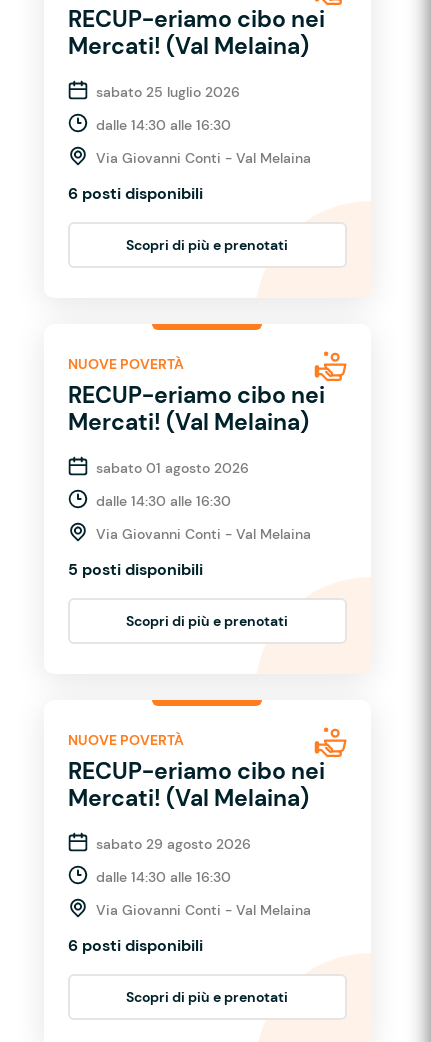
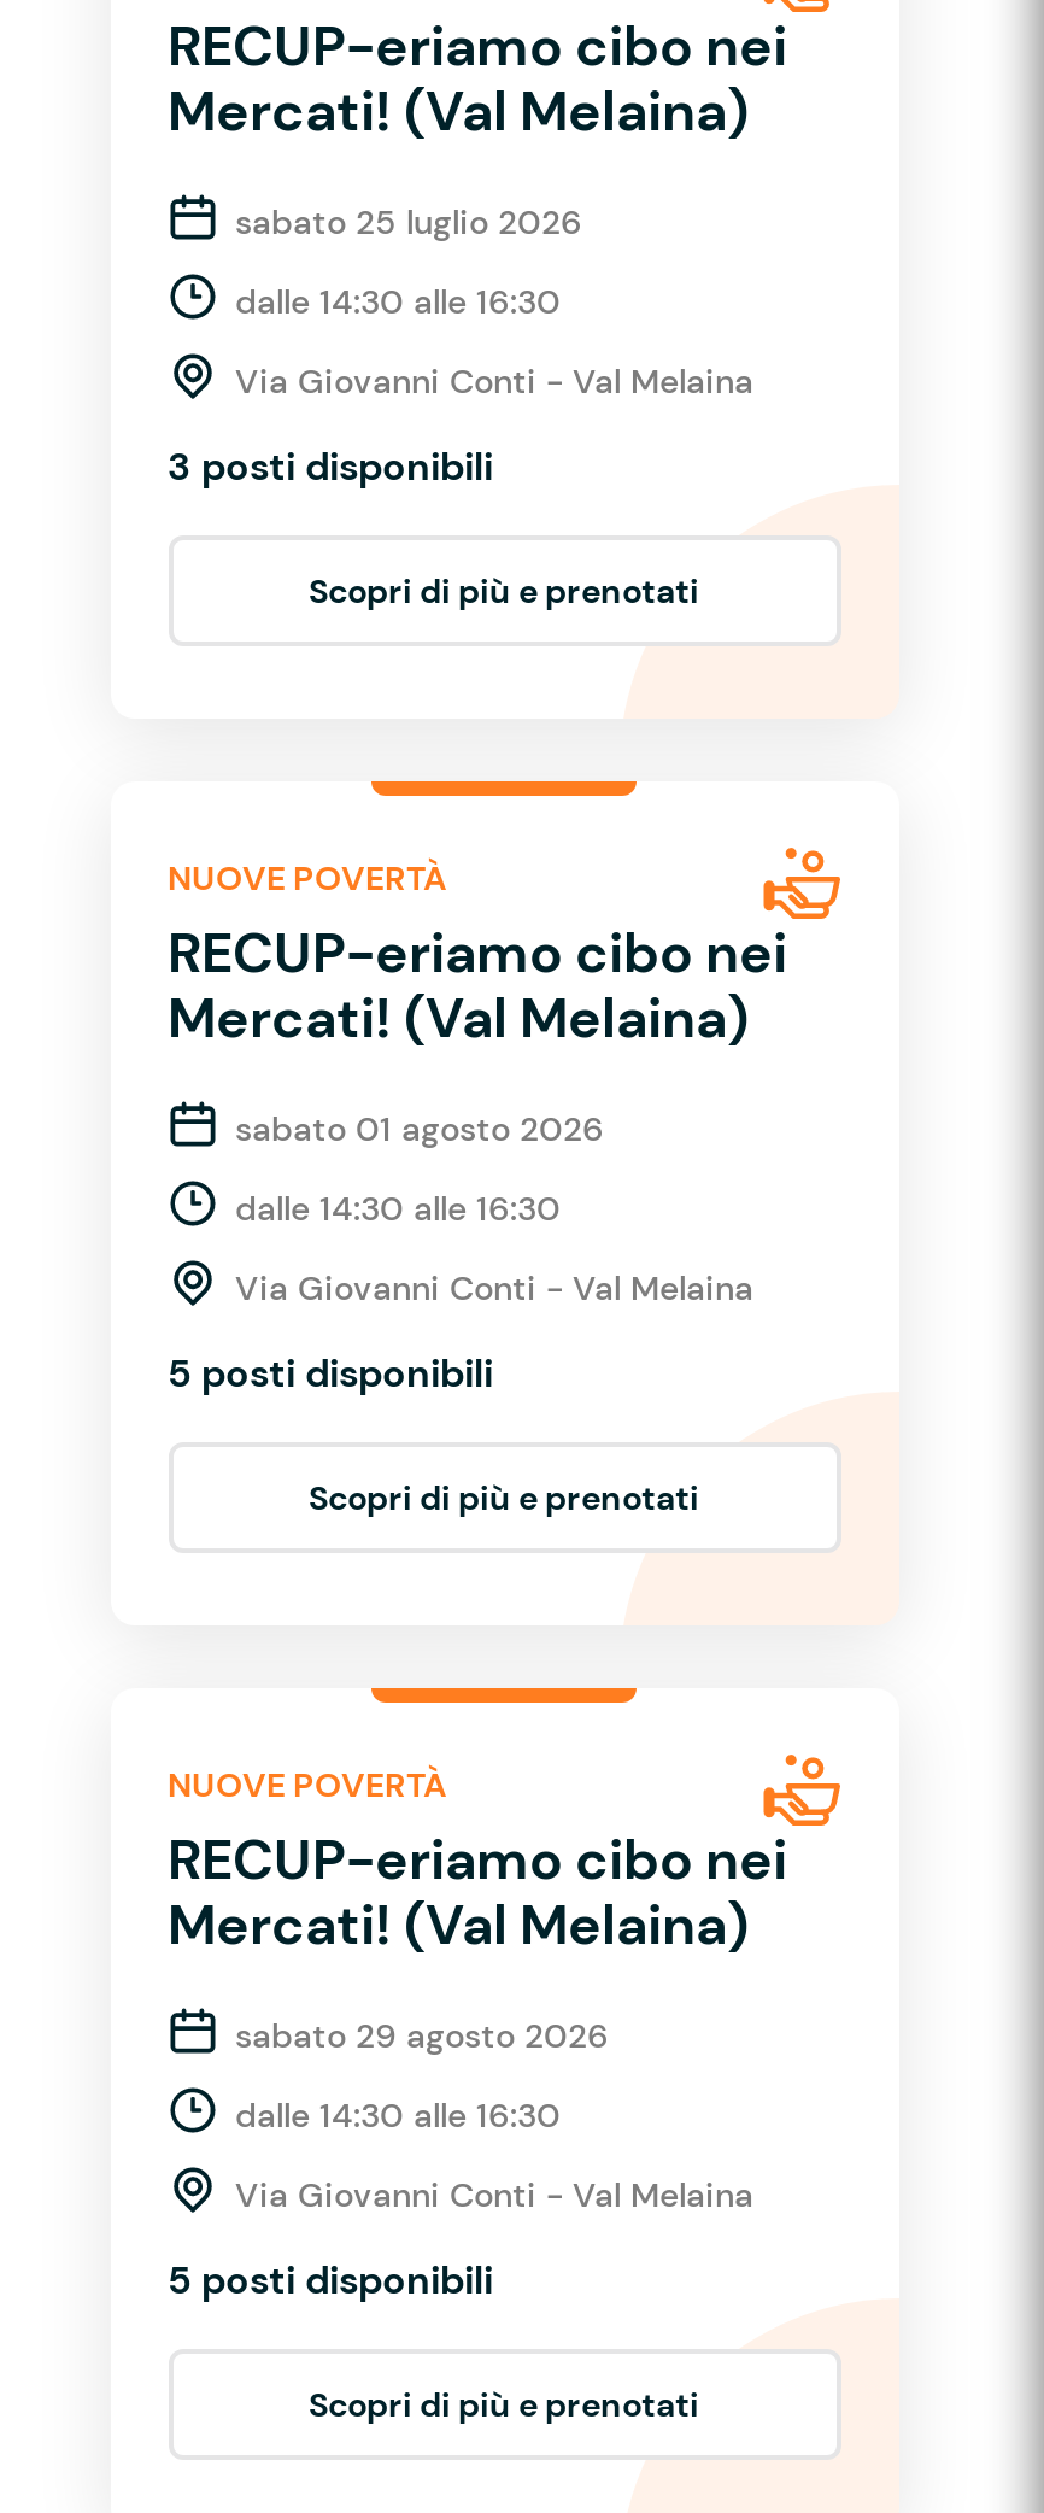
- 6 posti disponibili
+ 3 posti disponibili

- 6 posti disponibili
+ 5 posti disponibili
